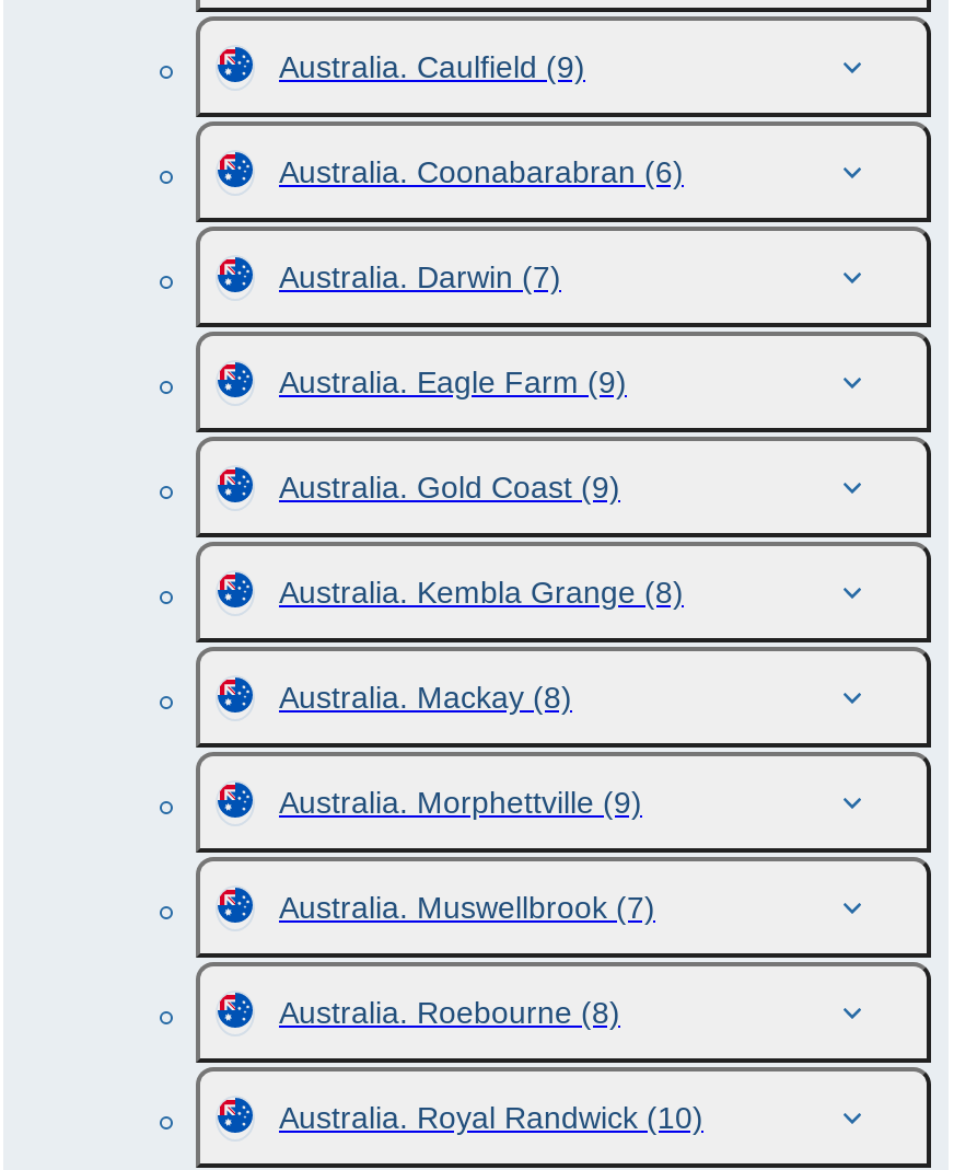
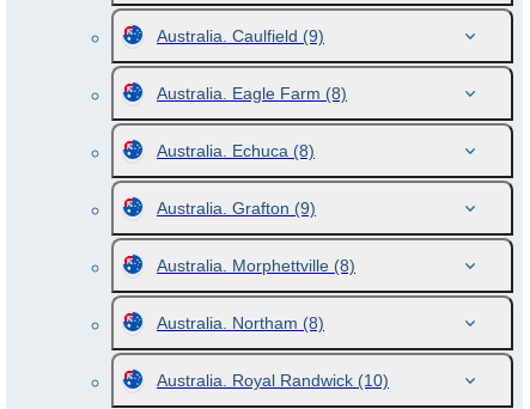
- Australia. Coonabarabran (6)
- Australia. Darwin (7)
- Australia. Eagle Farm (9)
- Australia. Gold Coast (9)
- Australia. Kembla Grange (8)
- Australia. Mackay (8)
- Australia. Morphettville (9)
- Australia. Muswellbrook (7)
- Australia. Roebourne (8)
+ Australia. Eagle Farm (8)
+ Australia. Echuca (8)
+ Australia. Grafton (9)
+ Australia. Morphettville (8)
+ Australia. Northam (8)
